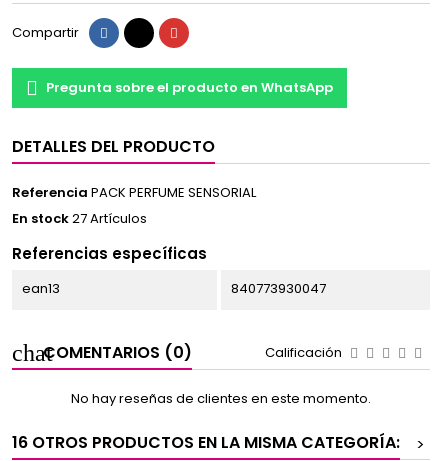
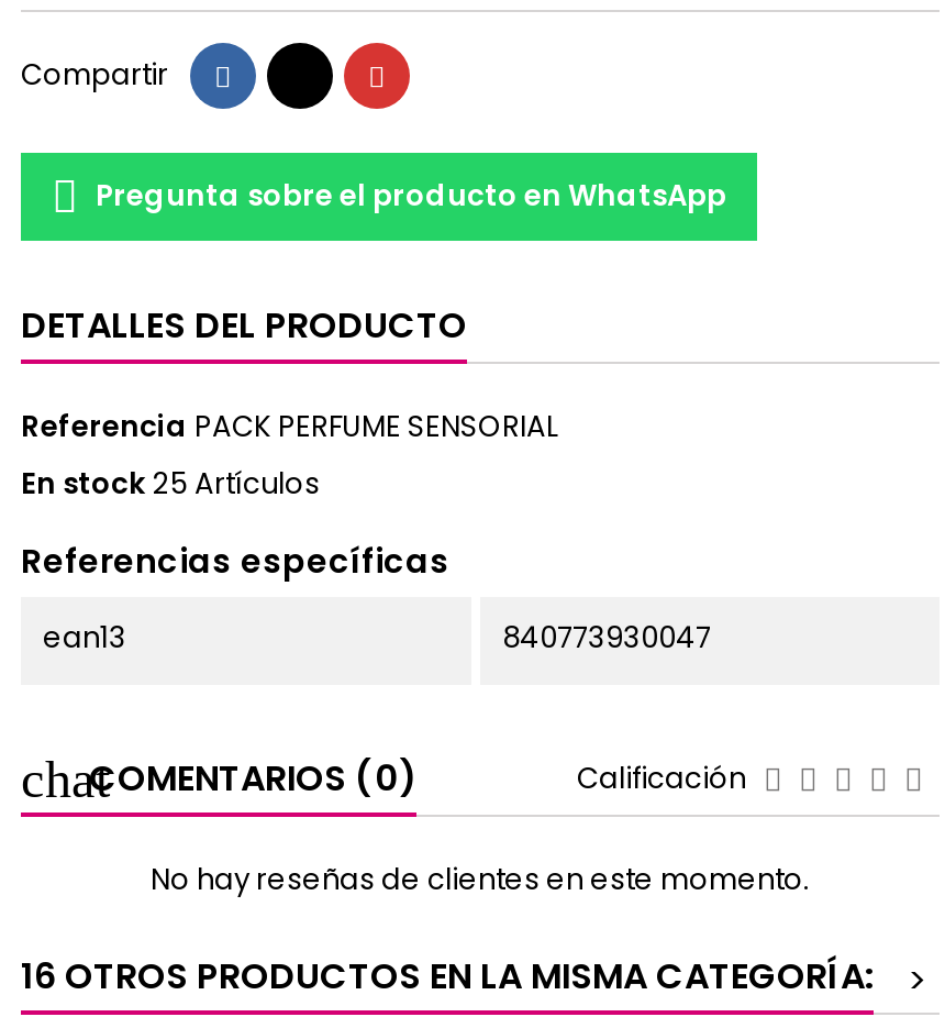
- En stock 27 Artículos
+ En stock 25 Artículos
